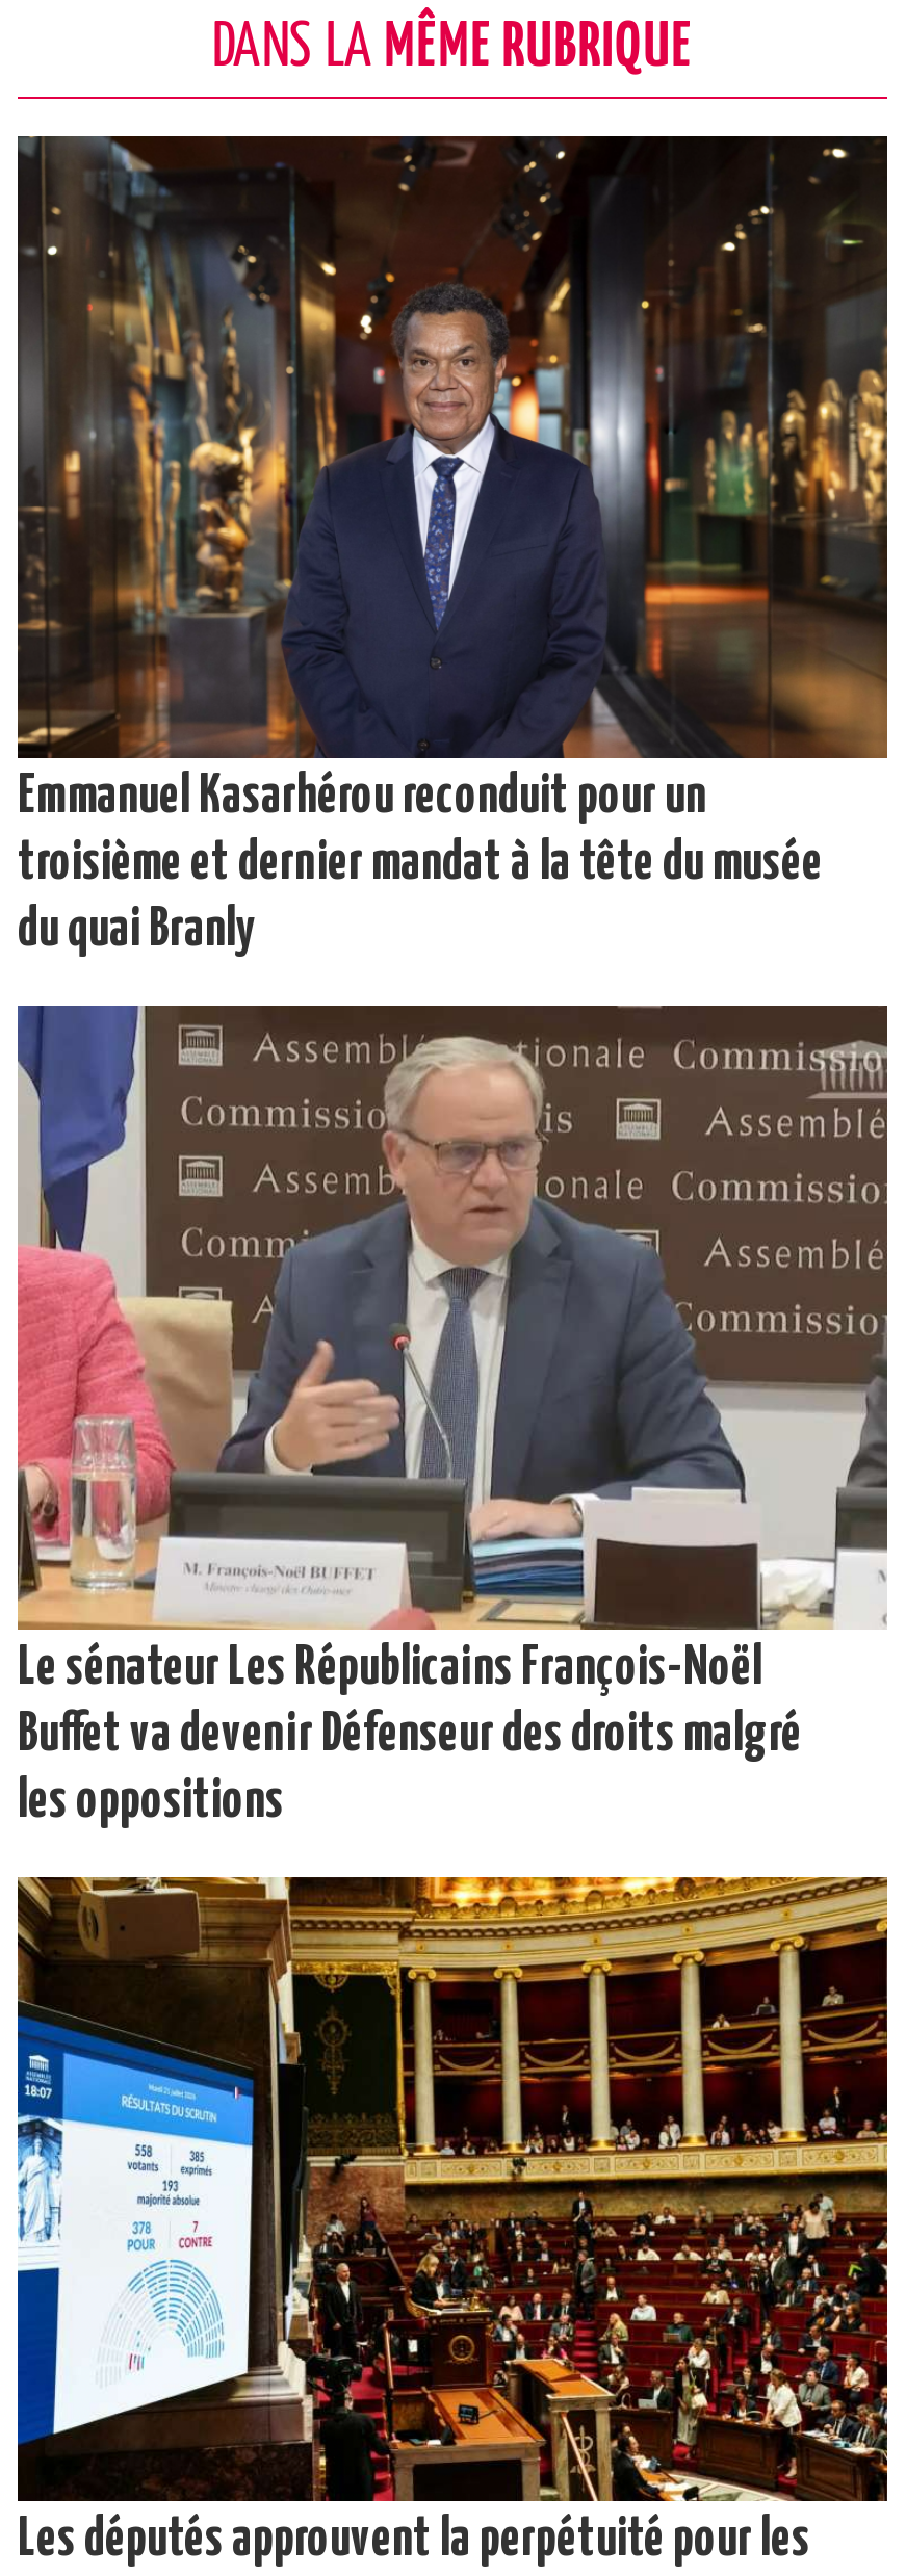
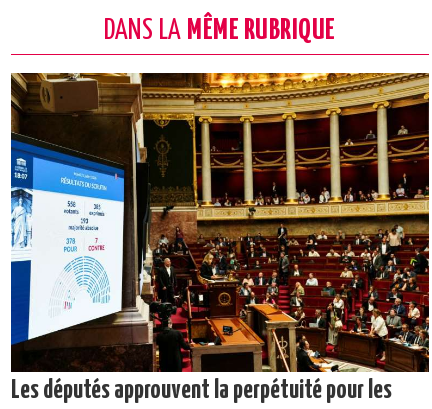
- [image]
- Emmanuel Kasarhérou reconduit pour un
- troisième et dernier mandat à la tête du musée
- du quai Branly

- [image]
- Le sénateur Les Républicains François-Noël
- Buffet va devenir Défenseur des droits malgré
- les oppositions
